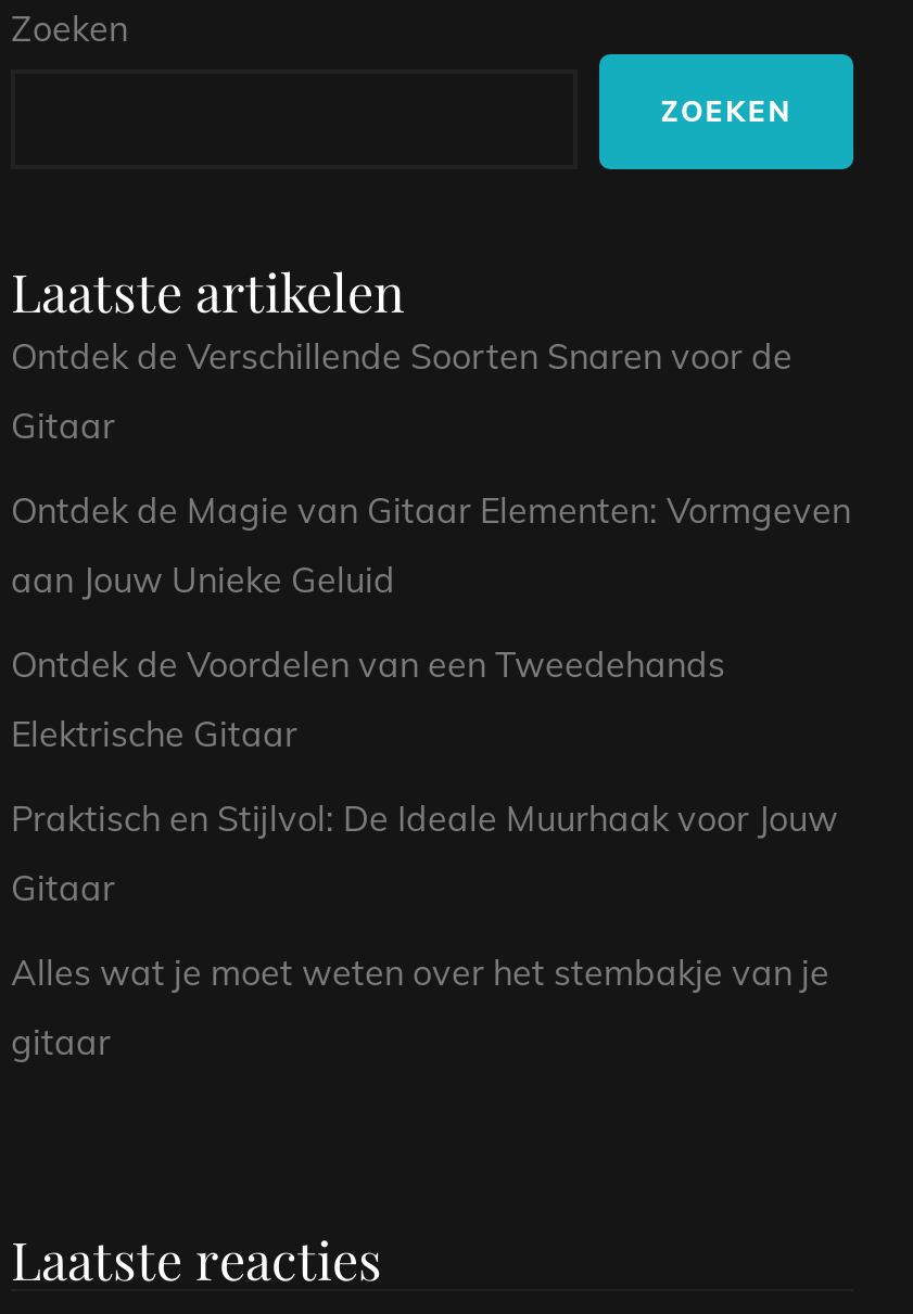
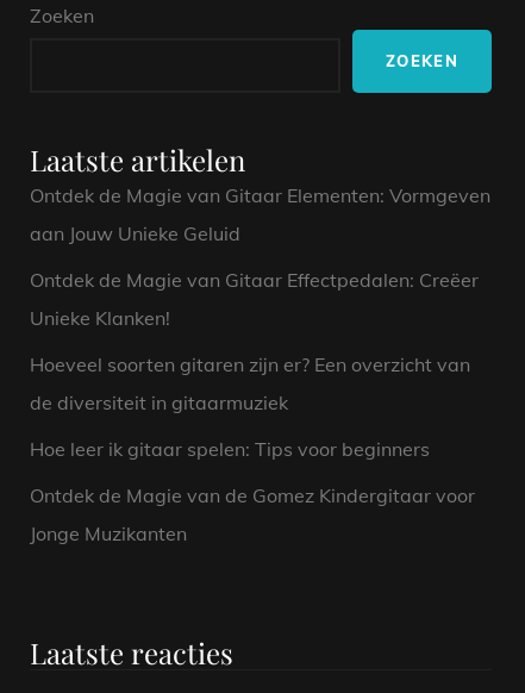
- Ontdek de Verschillende Soorten Snaren voor de
- Gitaar

moved up: Ontdek de Magie van Gitaar Elementen: Vormgeven | aan Jouw Unieke Geluid

- Ontdek de Voordelen van een Tweedehands
- Elektrische Gitaar
- Praktisch en Stijlvol: De Ideale Muurhaak voor Jouw
- Gitaar
- Alles wat je moet weten over het stembakje van je
- gitaar
+ Ontdek de Magie van Gitaar Effectpedalen: Creëer
+ Unieke Klanken!
+ Hoeveel soorten gitaren zijn er? Een overzicht van
+ de diversiteit in gitaarmuziek
+ Hoe leer ik gitaar spelen: Tips voor beginners
+ Ontdek de Magie van de Gomez Kindergitaar voor
+ Jonge Muzikanten
